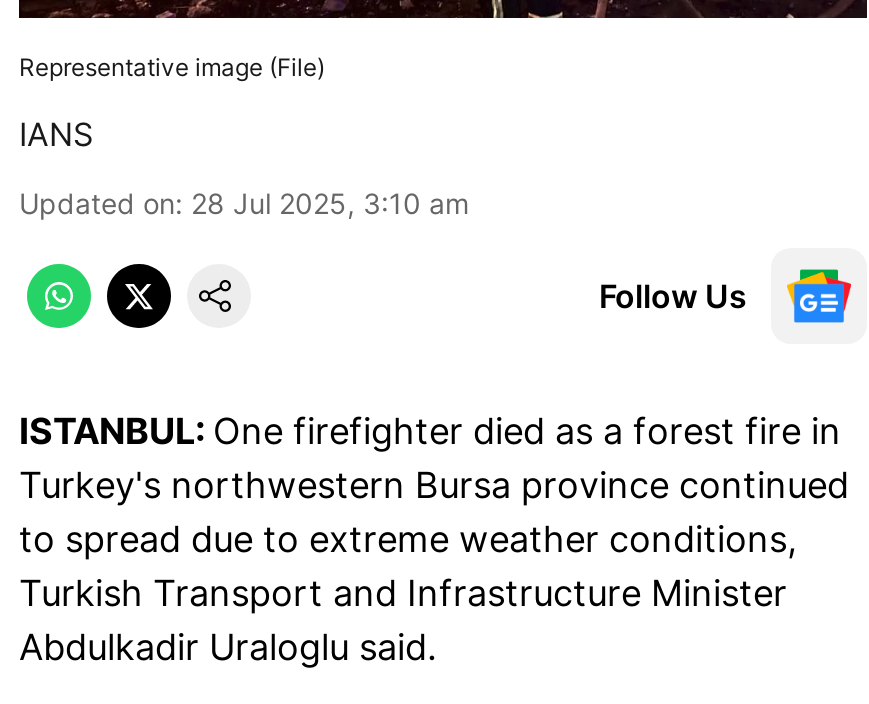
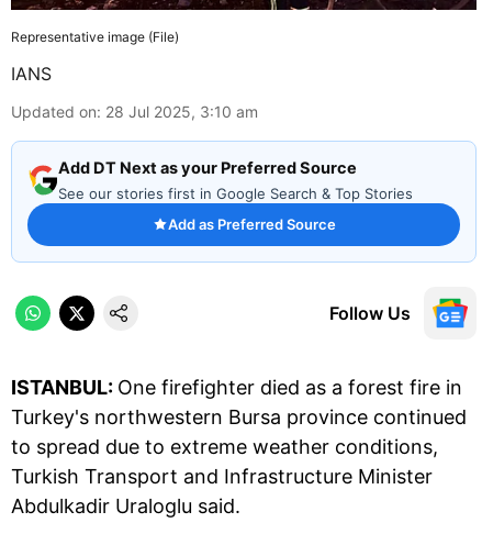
+ [image]
+ Add DT Next as your Preferred Source
+ See our stories first in Google Search & Top Stories
+ Add as Preferred Source
